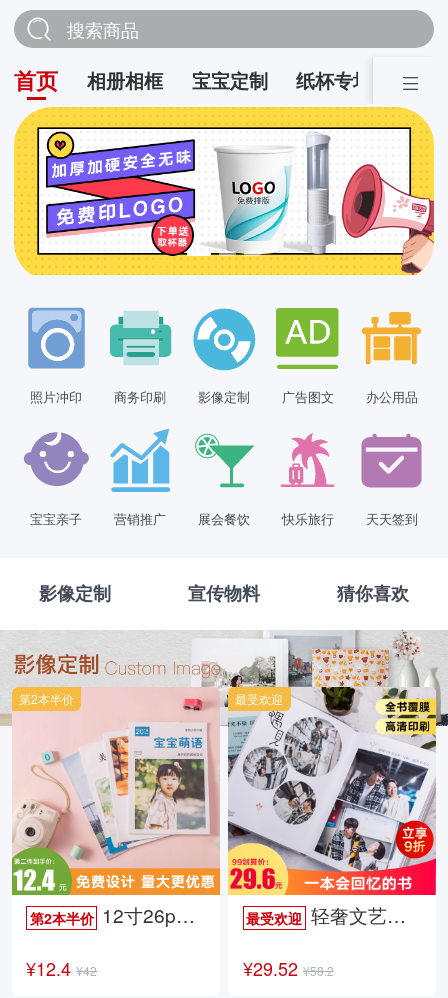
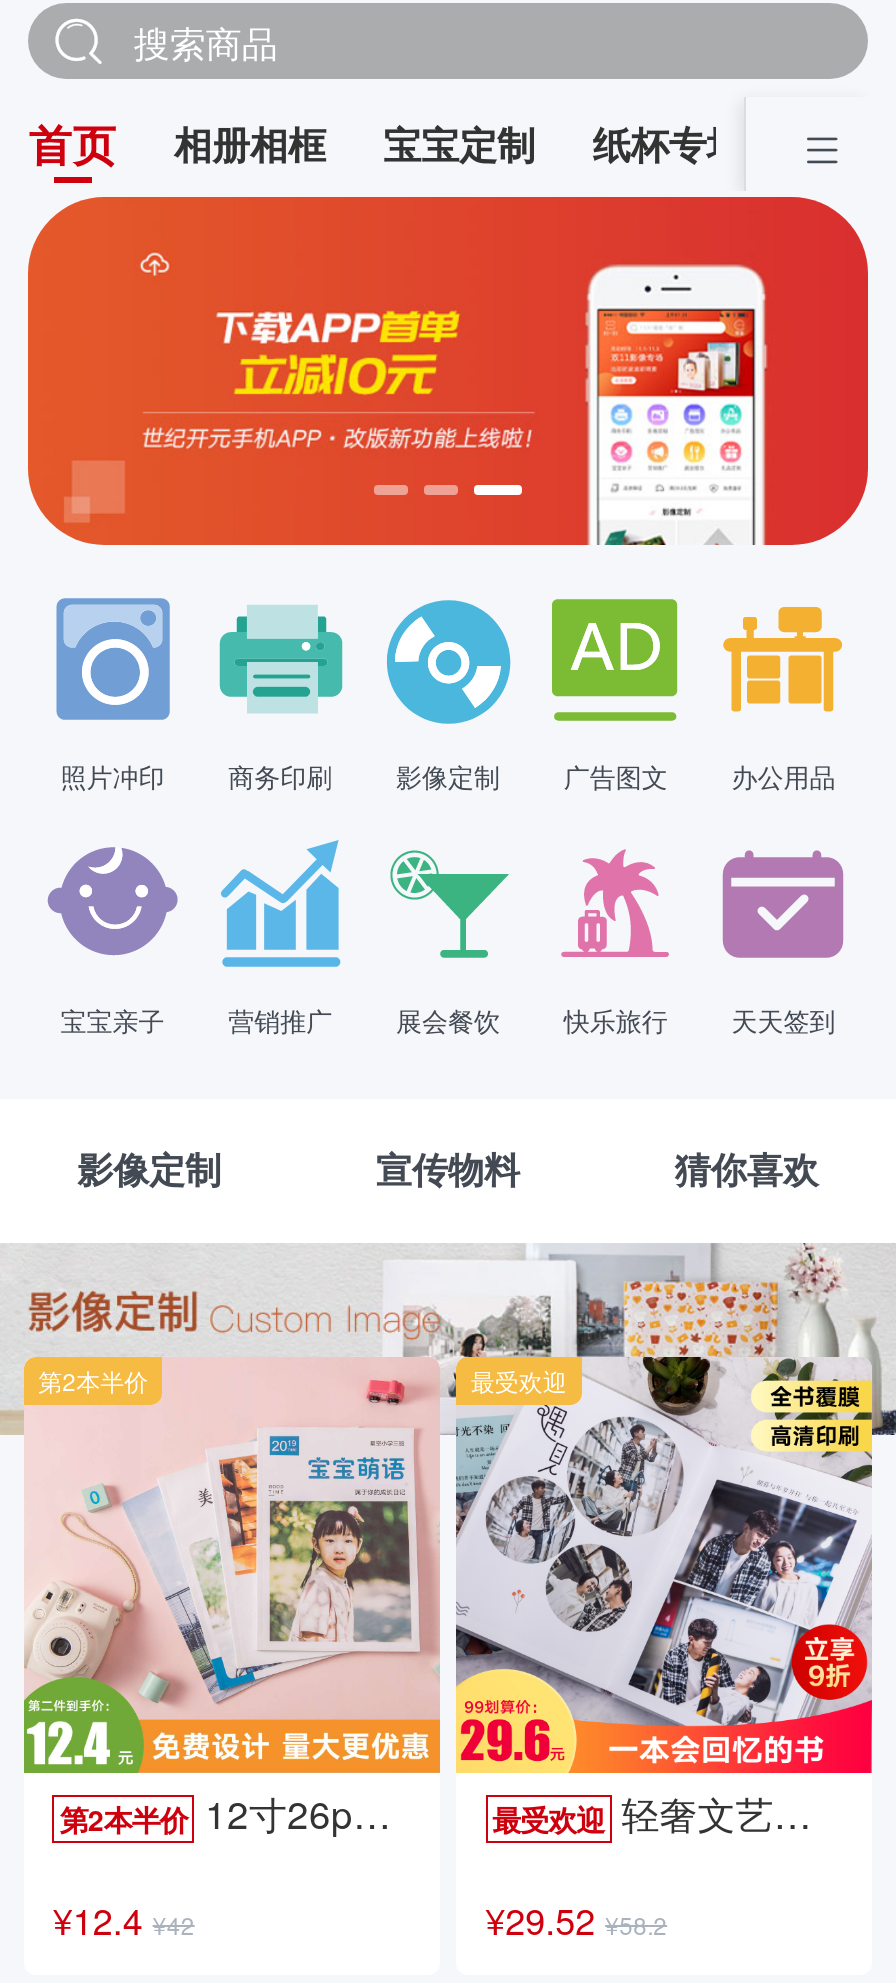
- [image]
+ [image]
